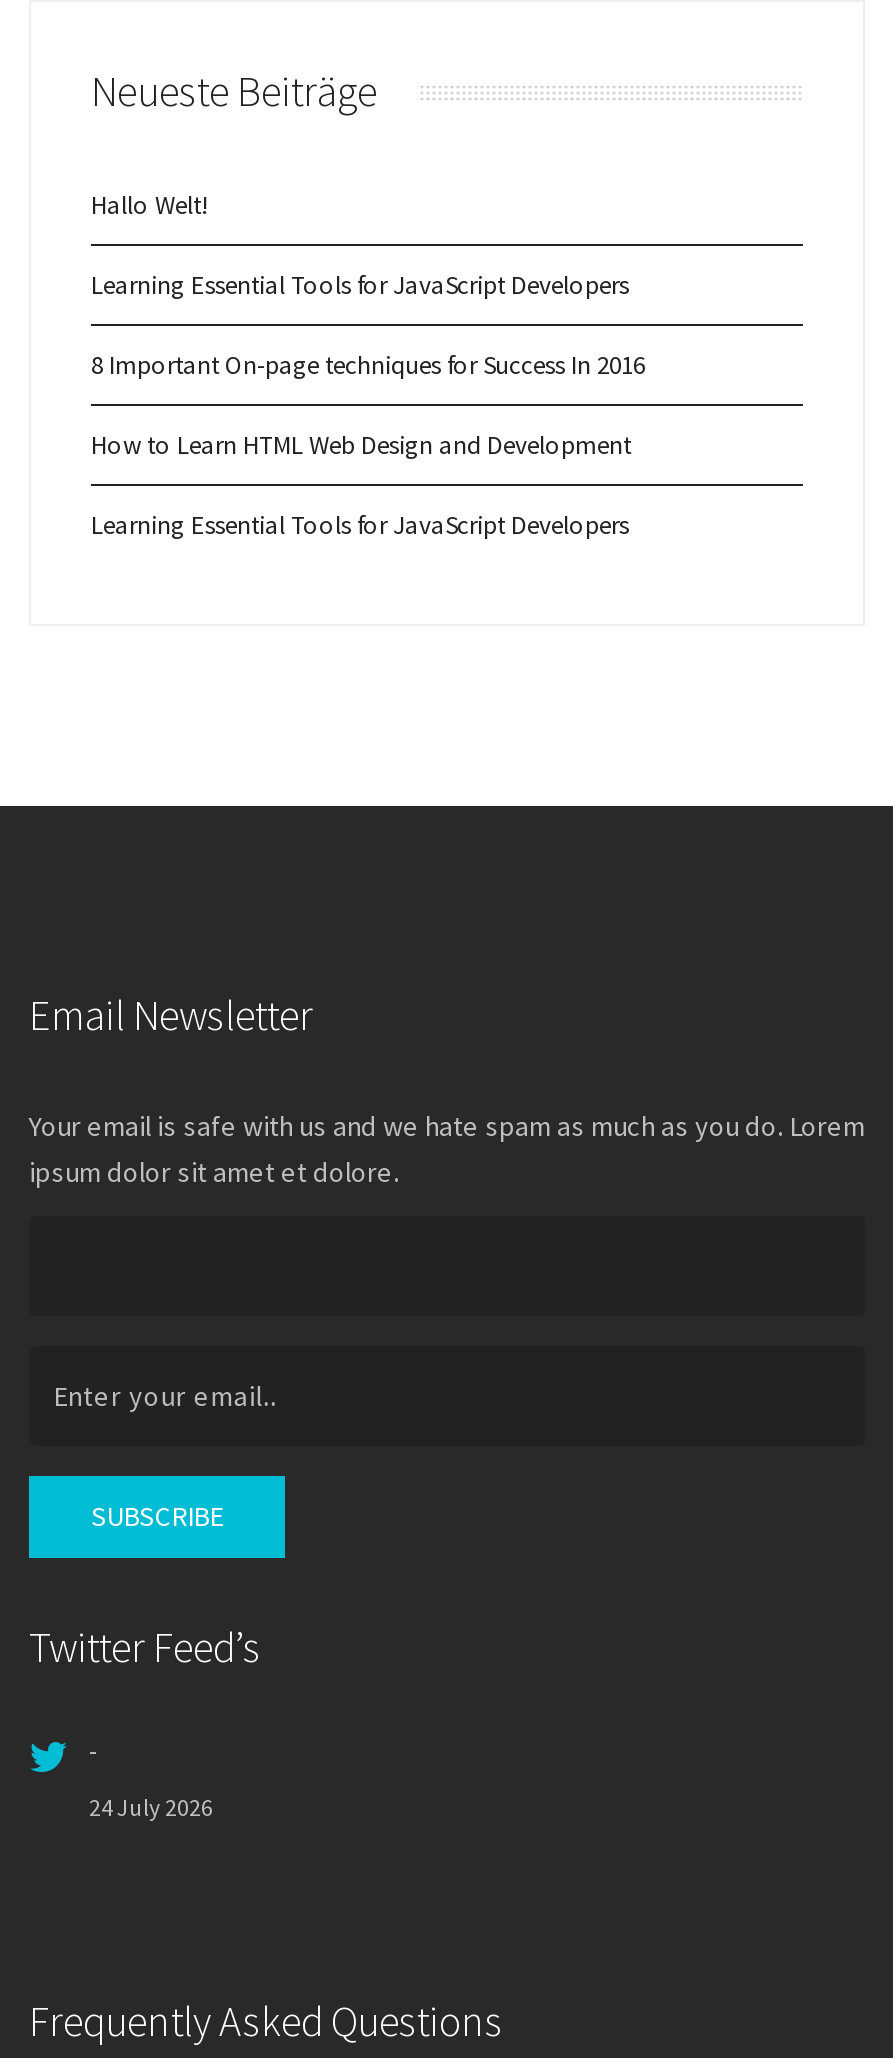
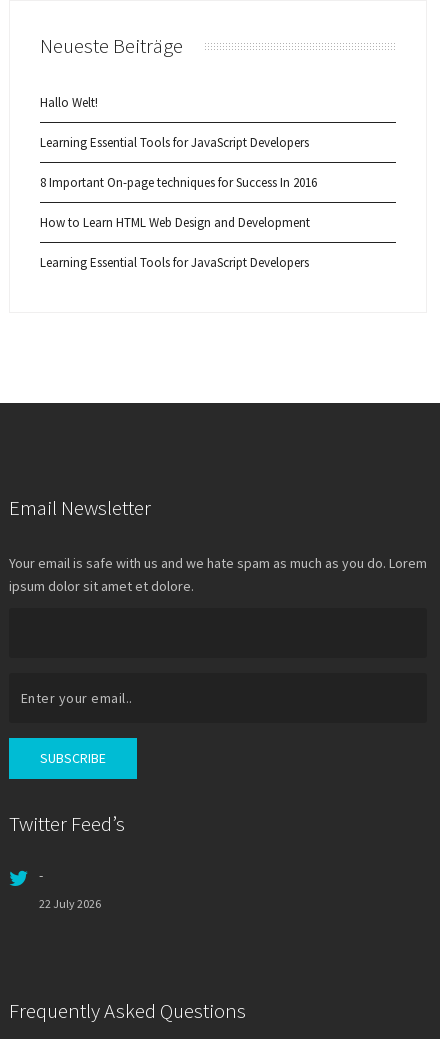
- 24 July 2026
+ 22 July 2026
